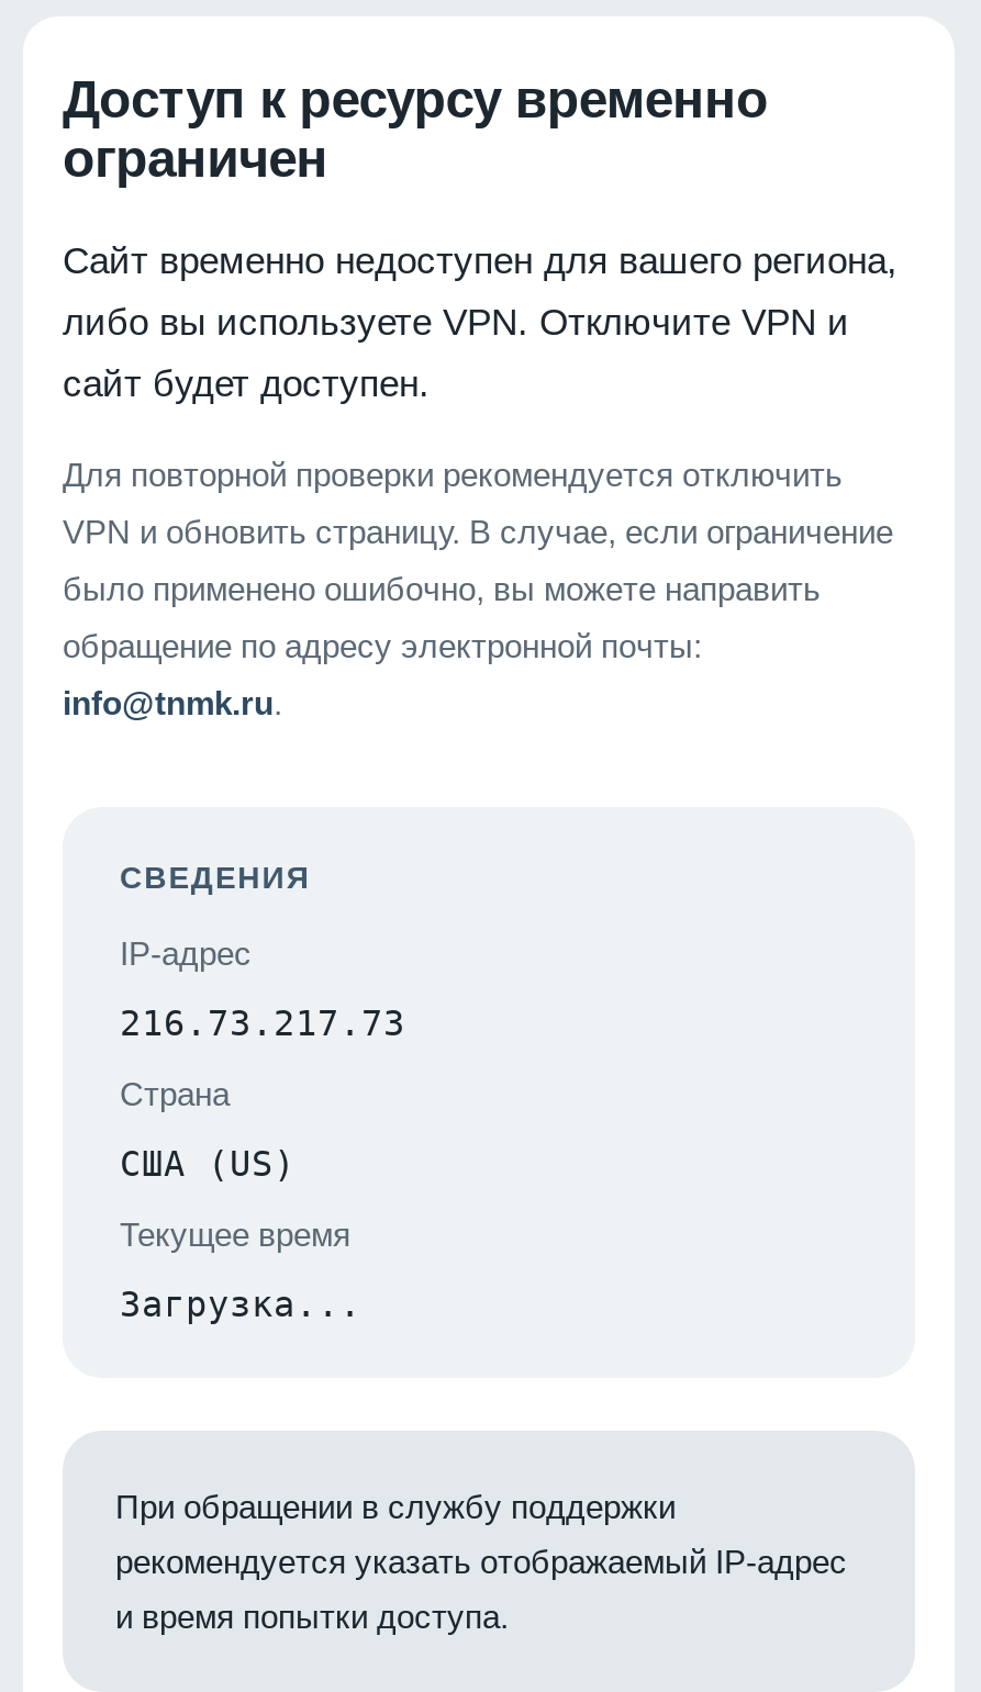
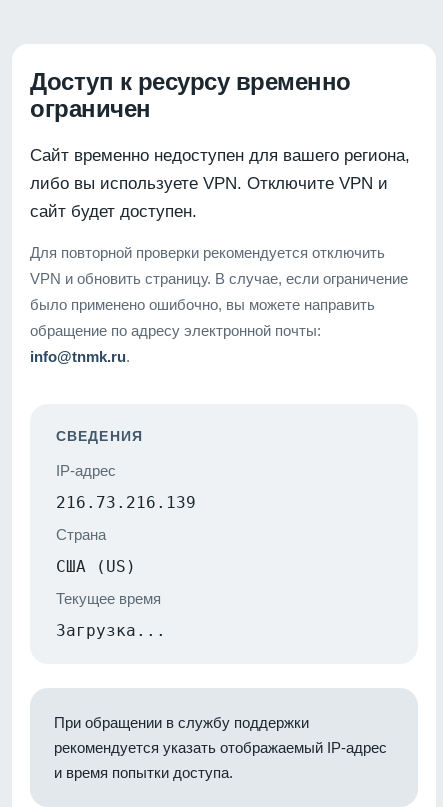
- 216.73.217.73
+ 216.73.216.139
